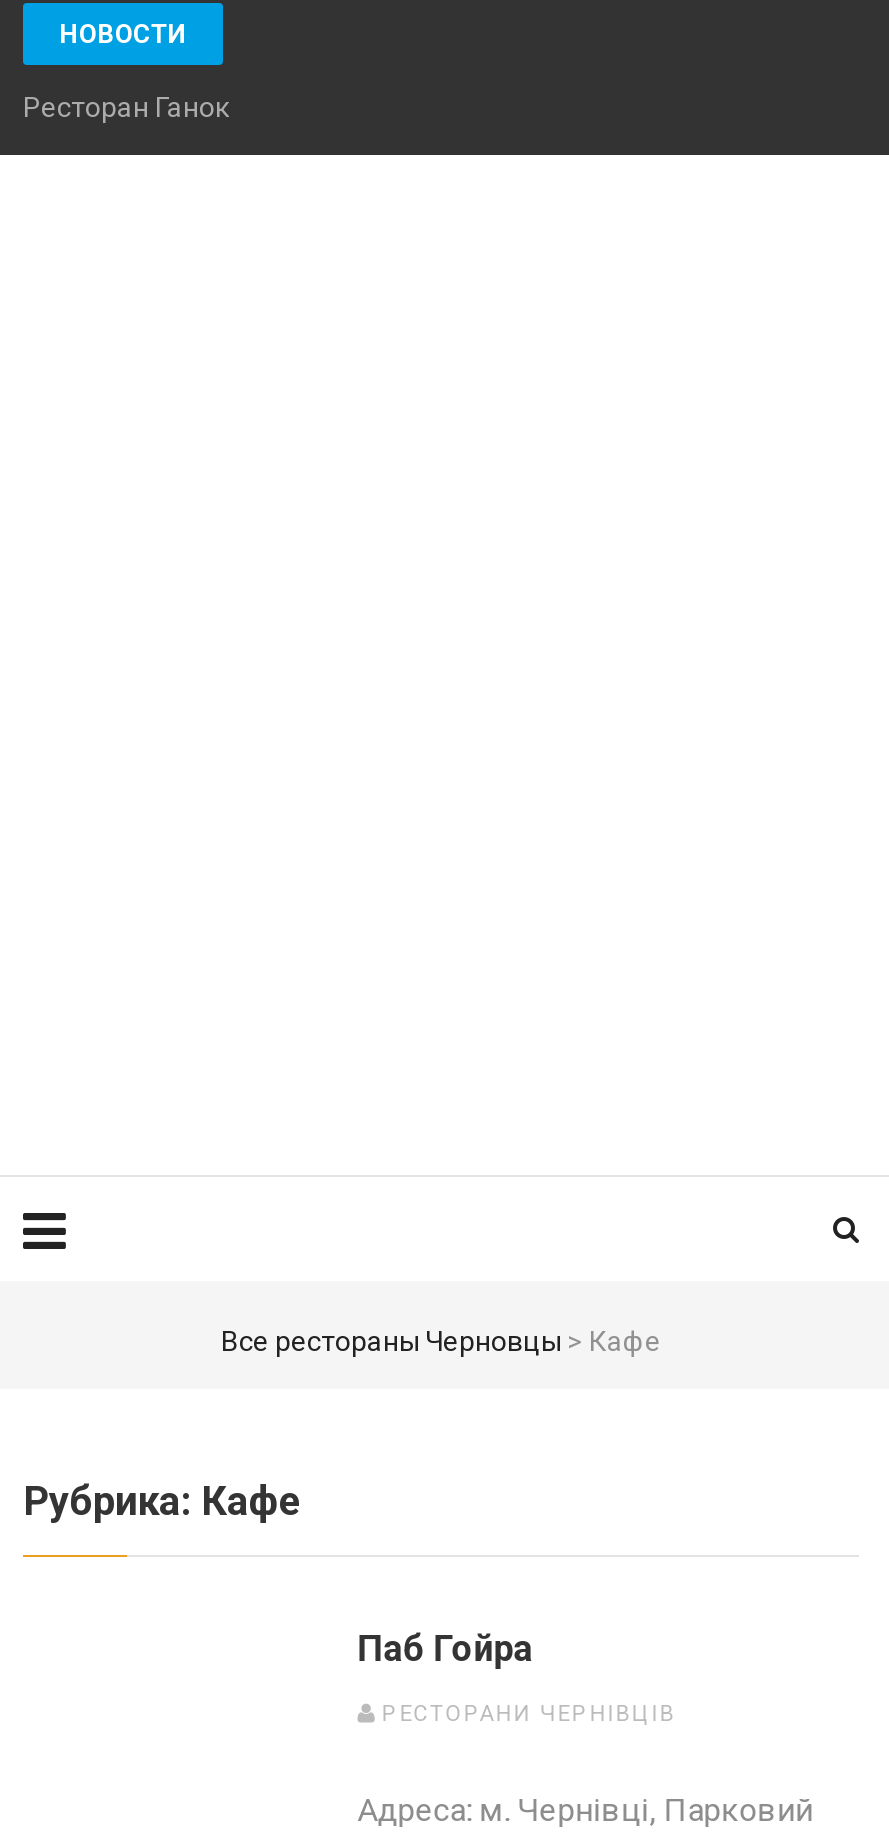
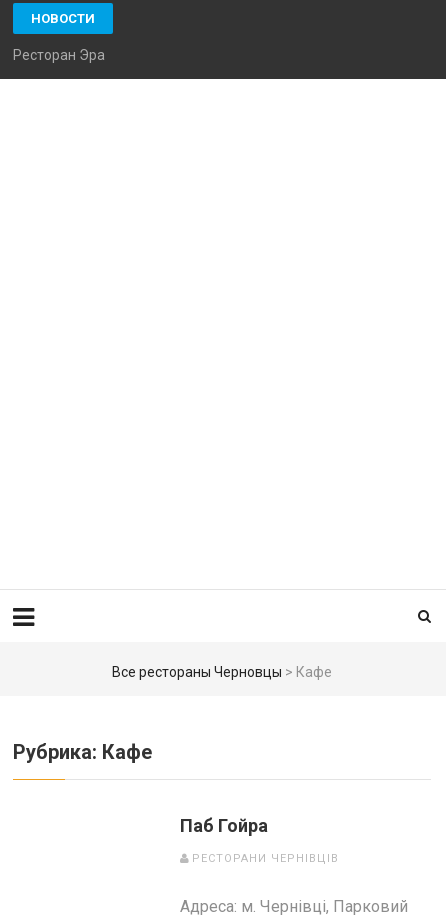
- Ресторан Ганок
+ Ресторан Эра
